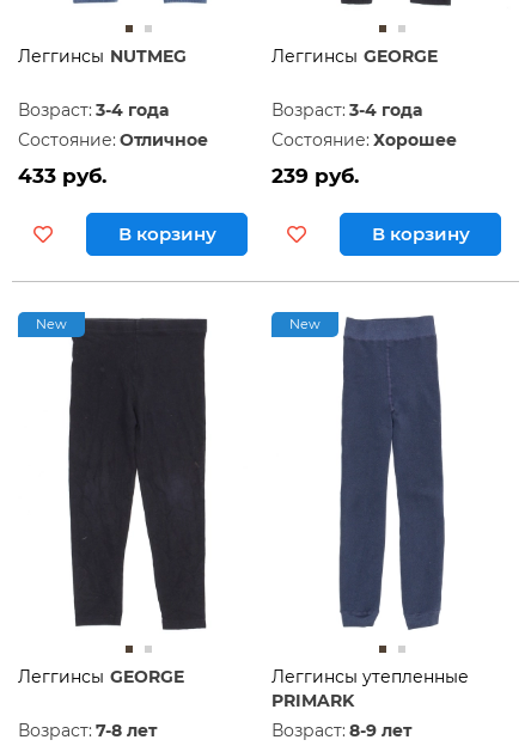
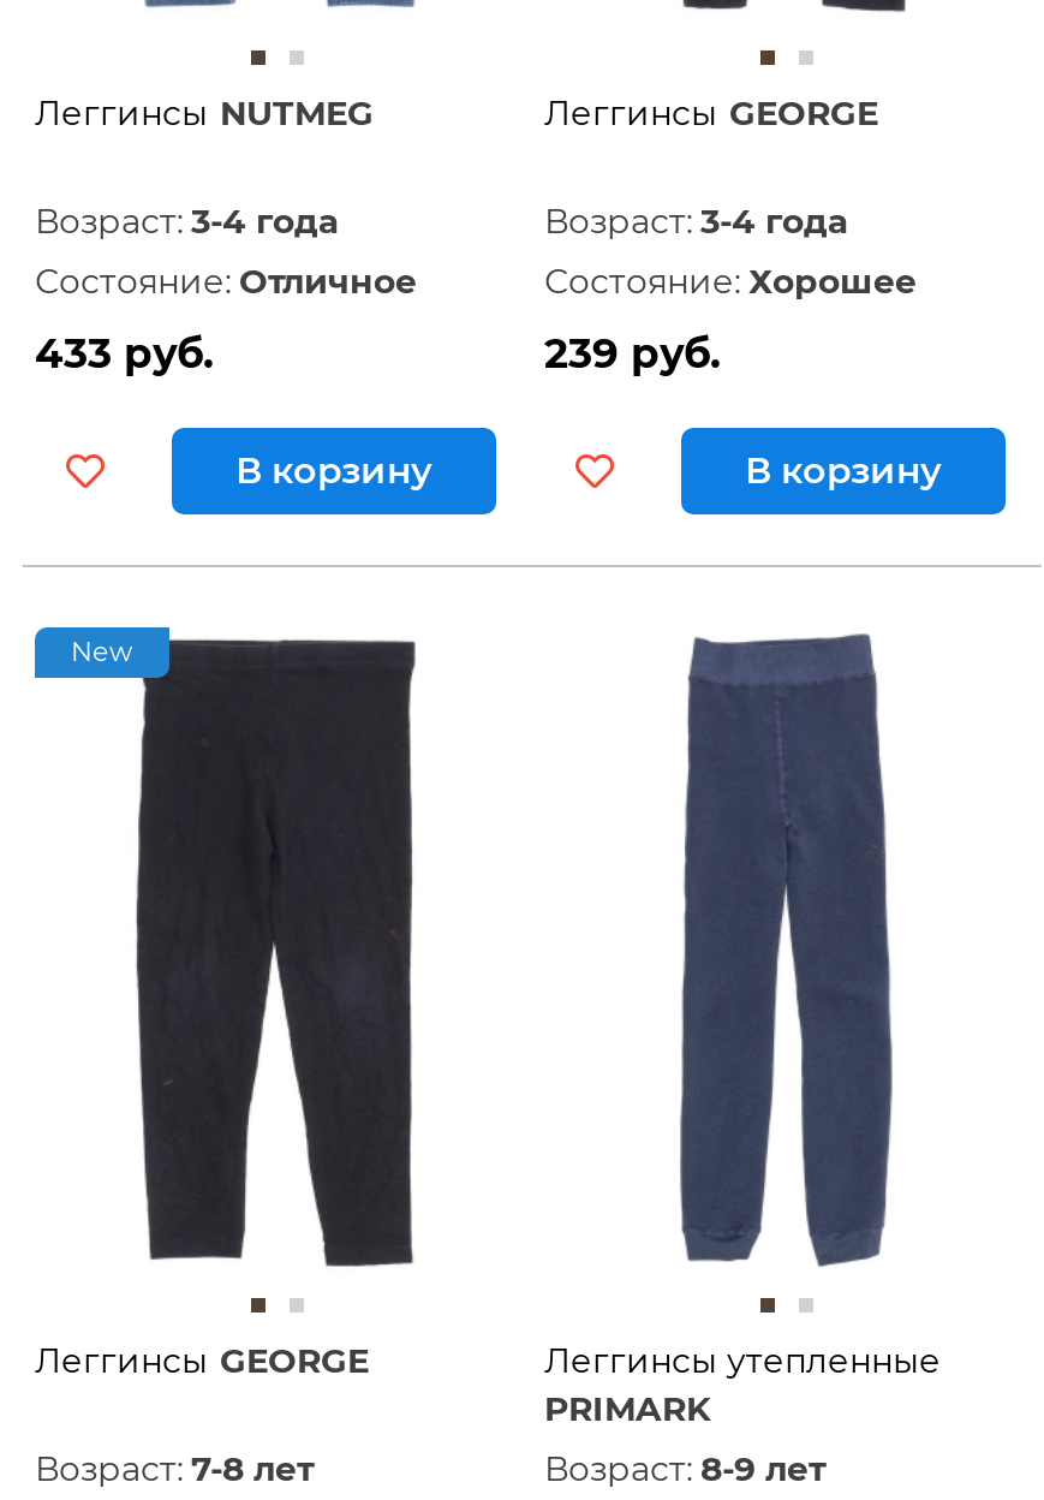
- New
